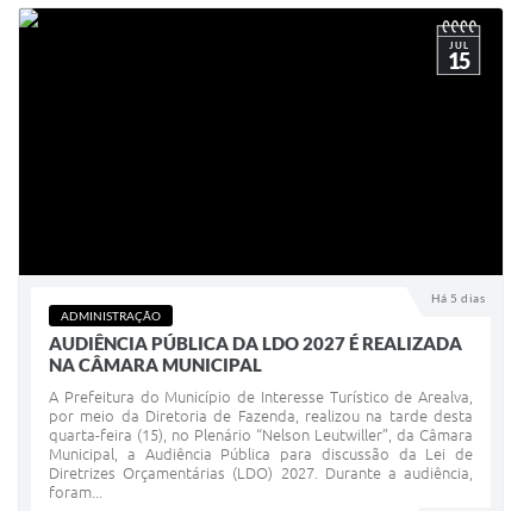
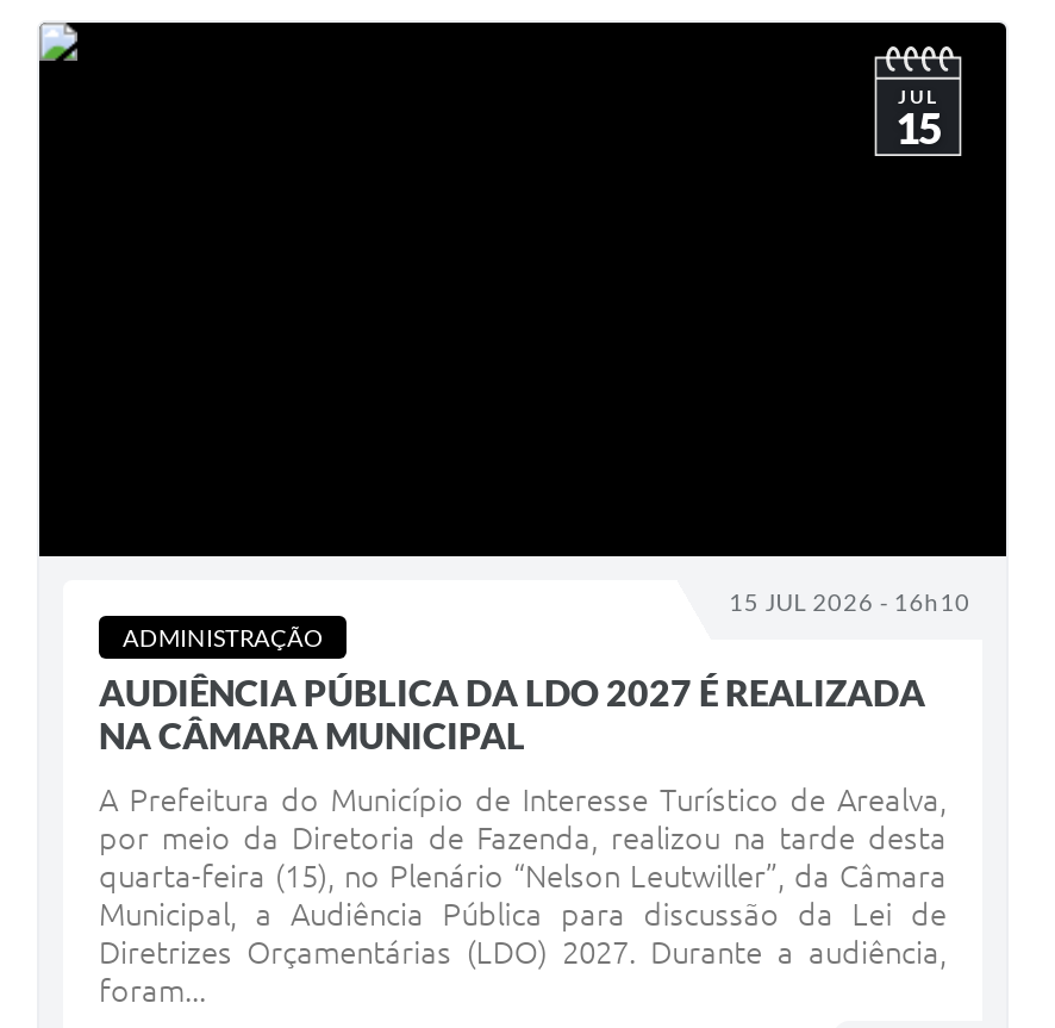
- Há 5 dias
+ 15 JUL 2026 - 16h10
